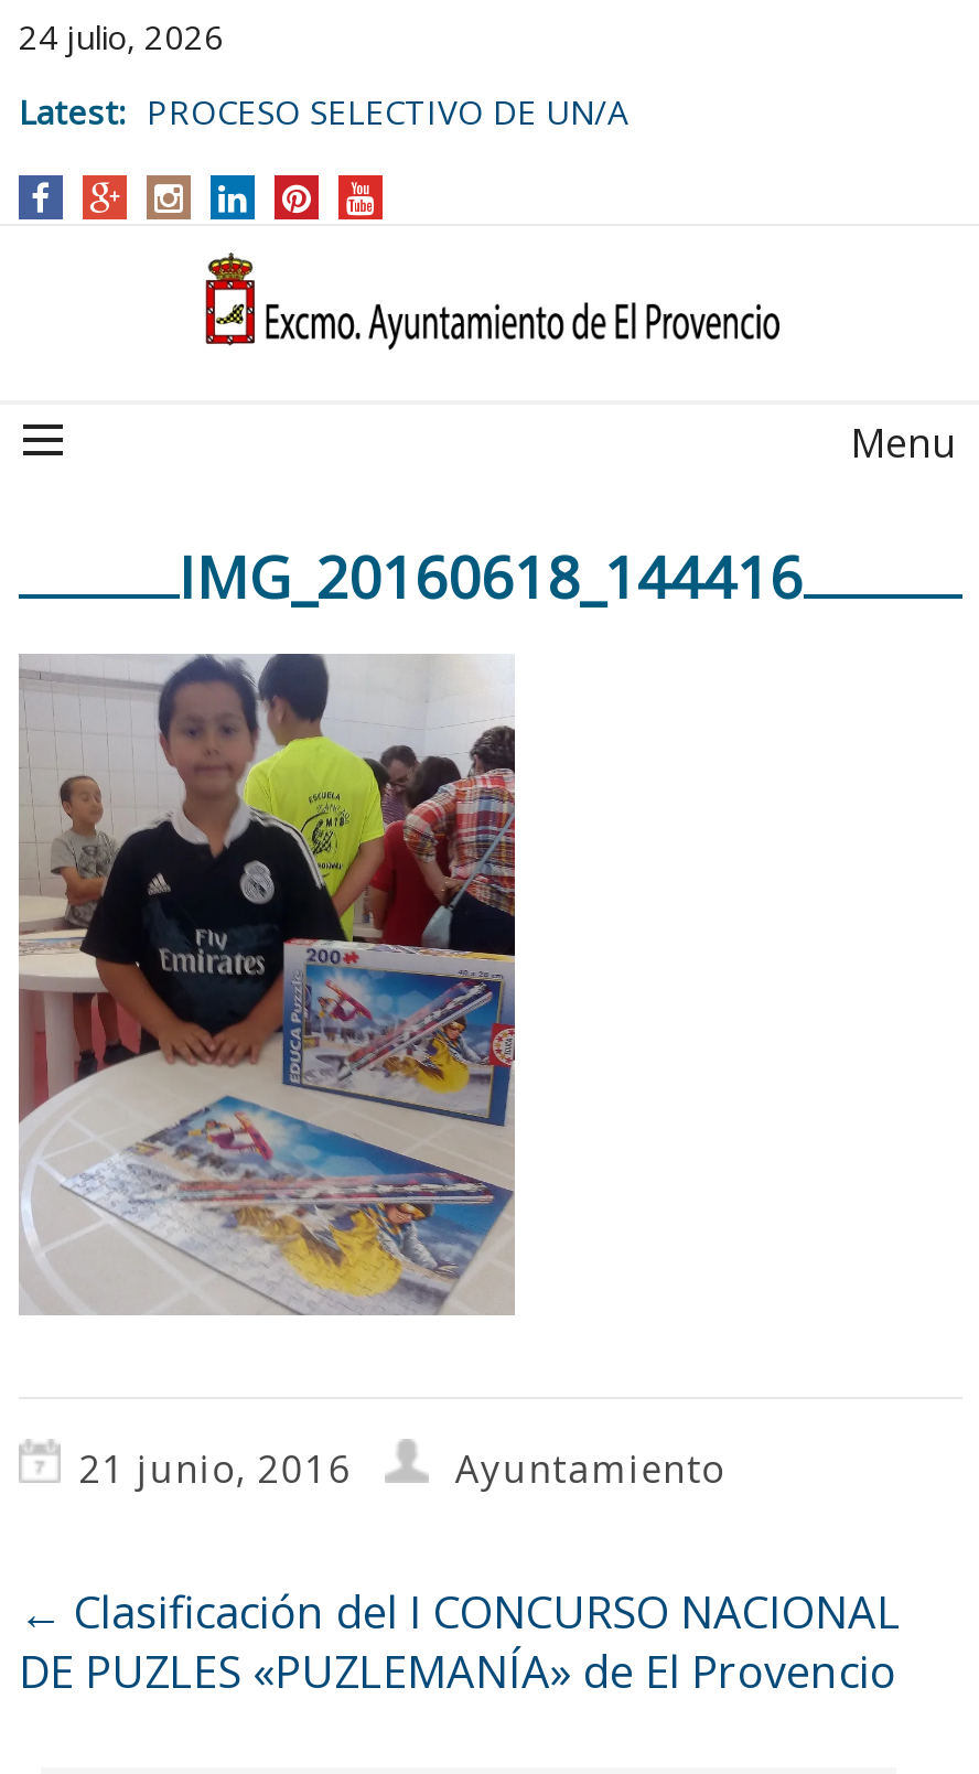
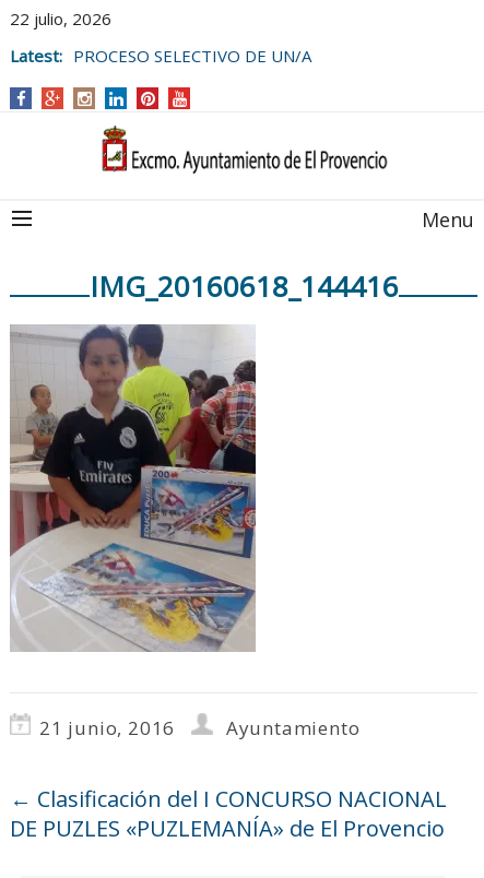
- 24 julio, 2026
+ 22 julio, 2026
